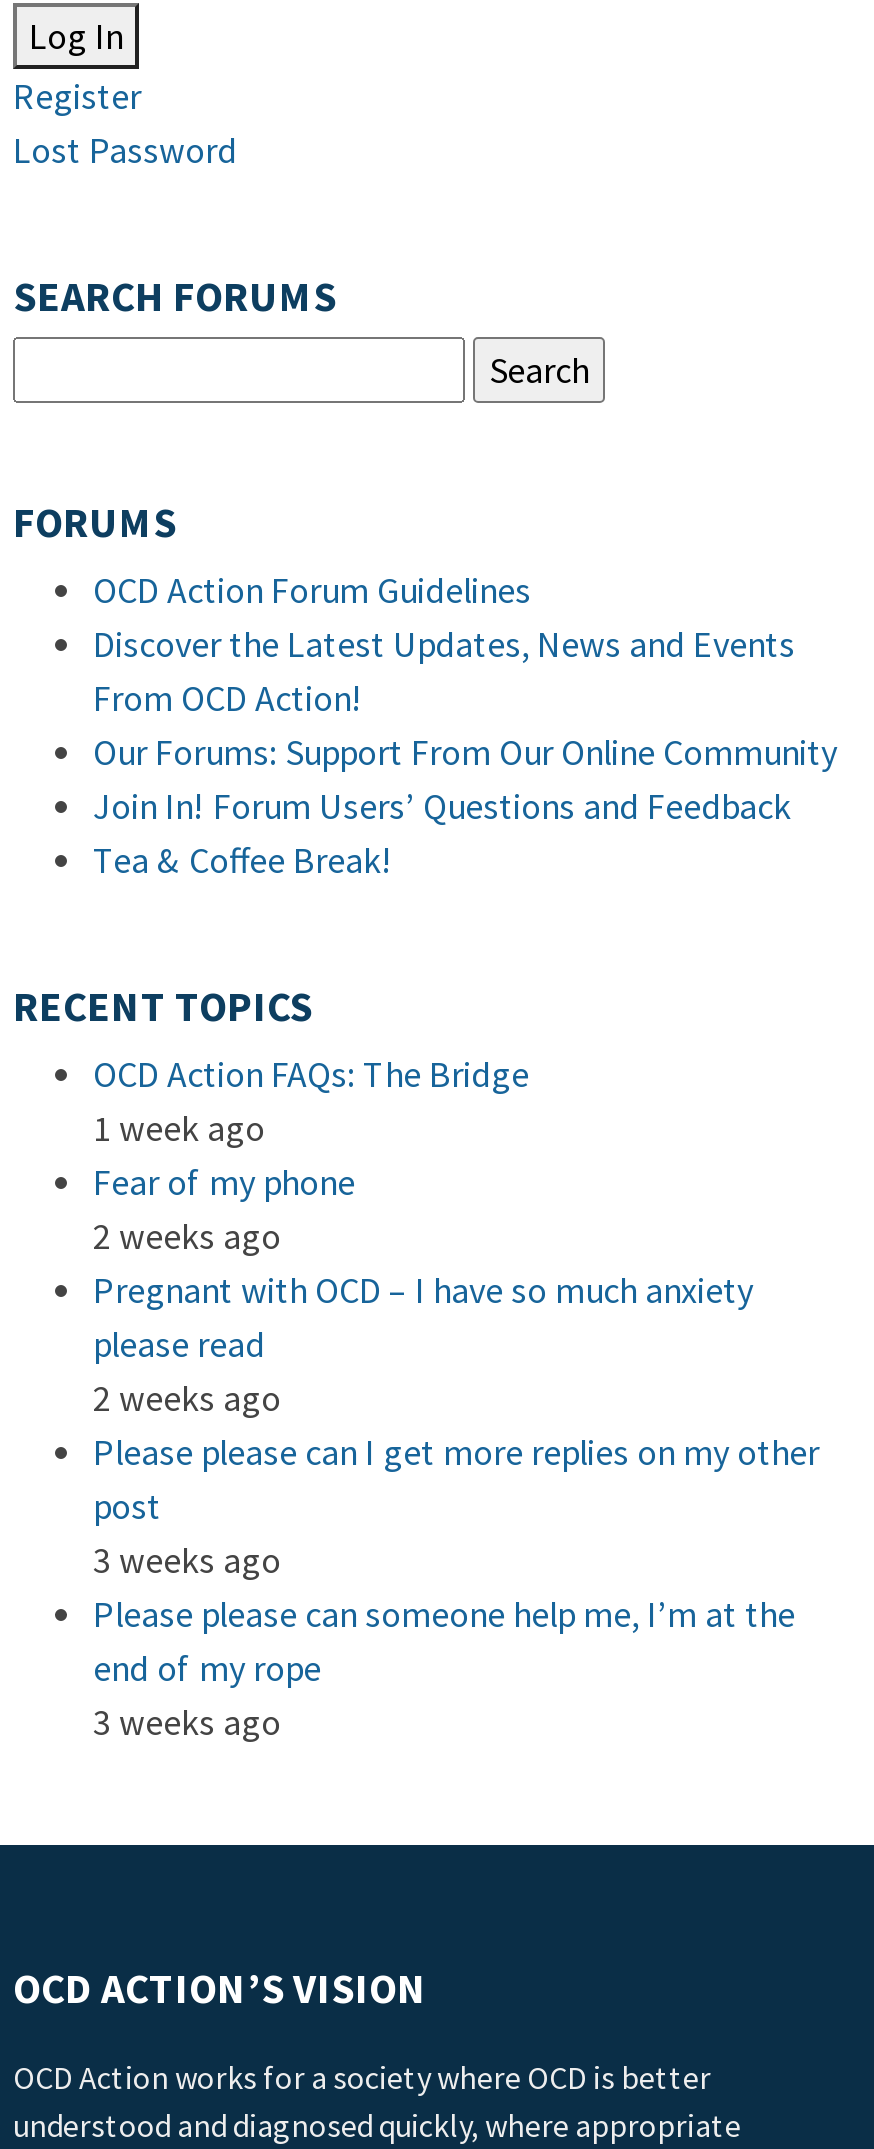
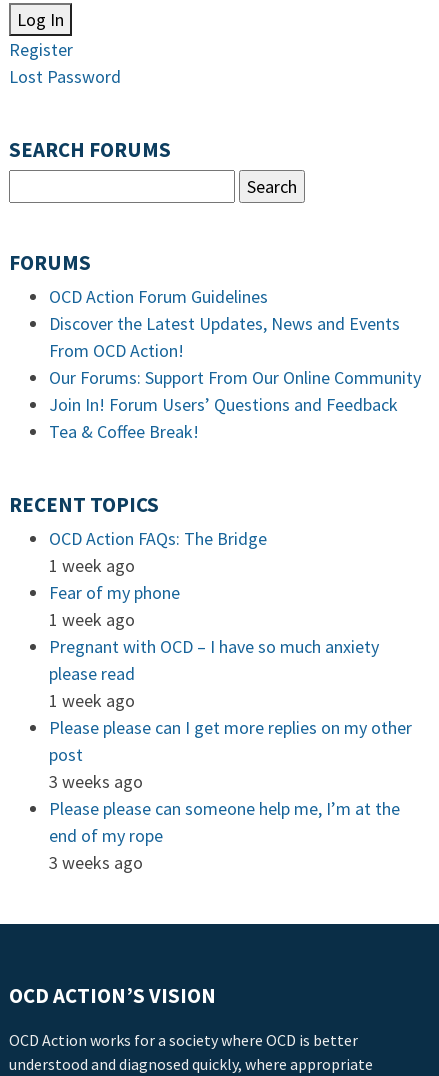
- 2 weeks ago
+ 1 week ago

- 2 weeks ago
+ 1 week ago
